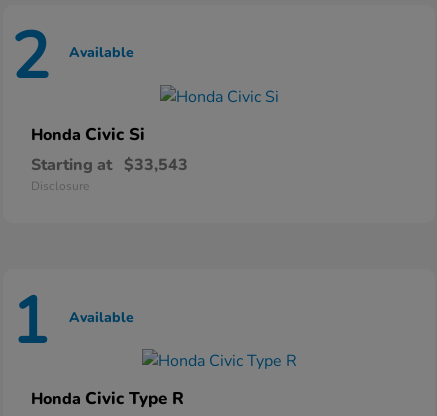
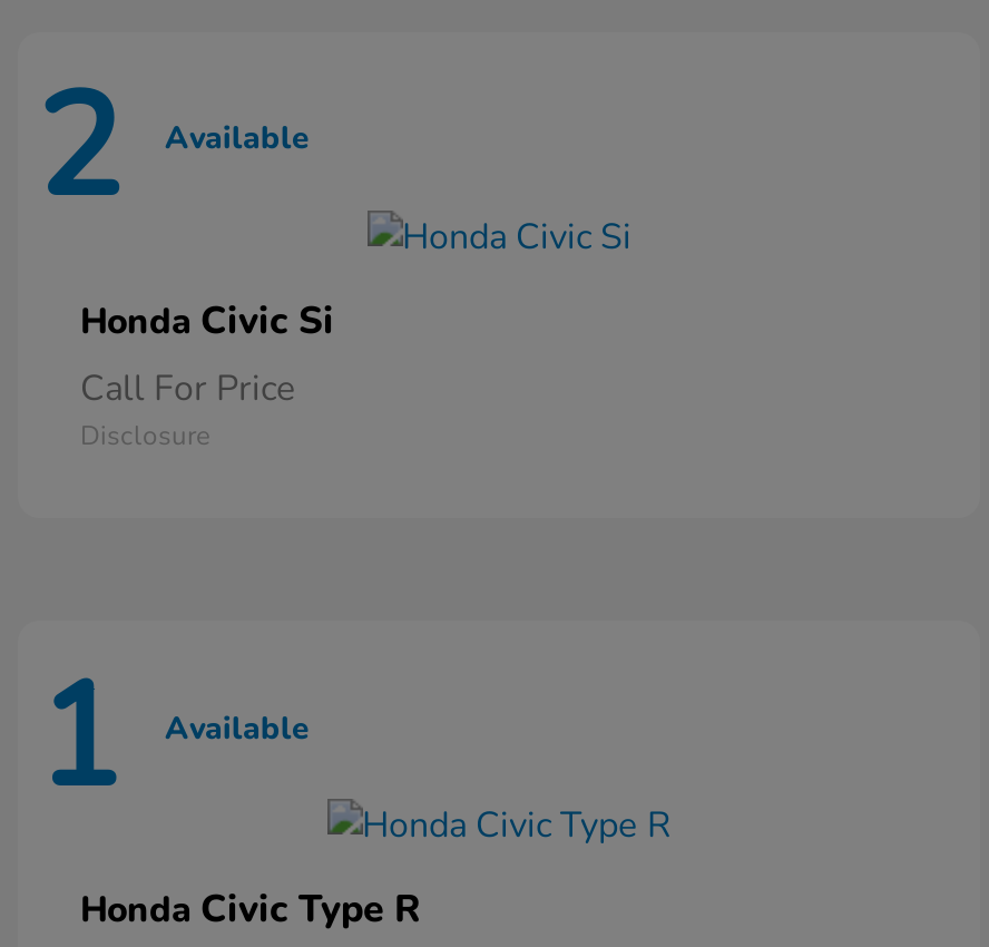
- Starting at $33,543
+ Call For Price
